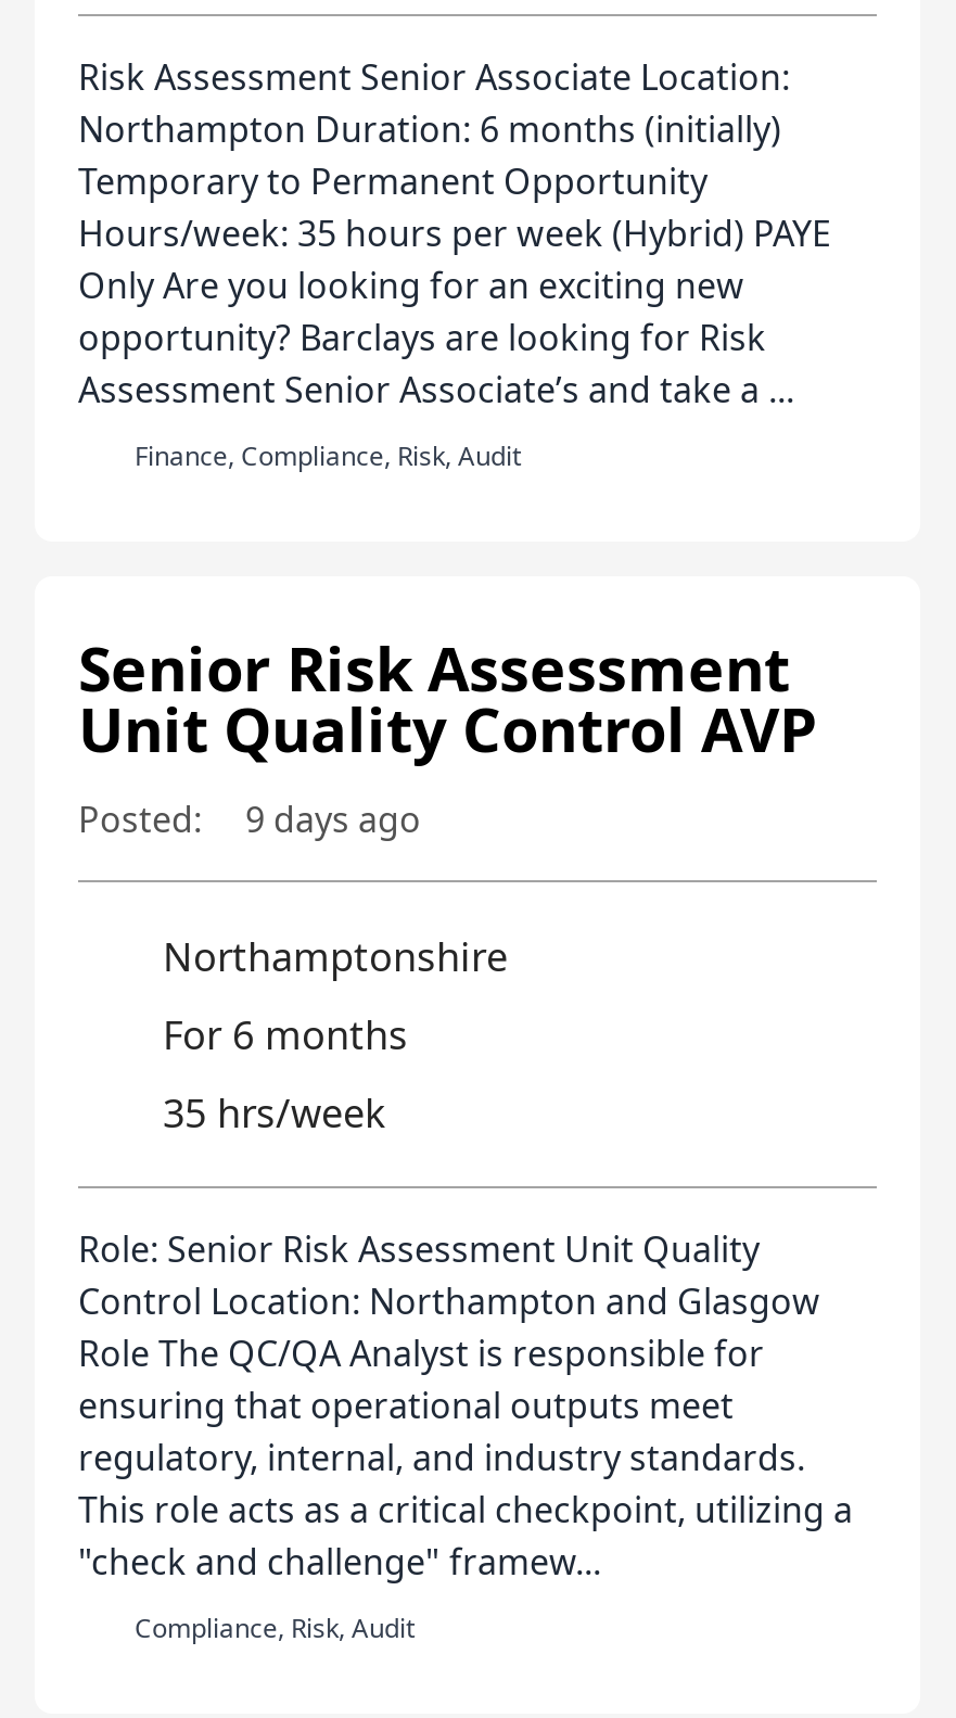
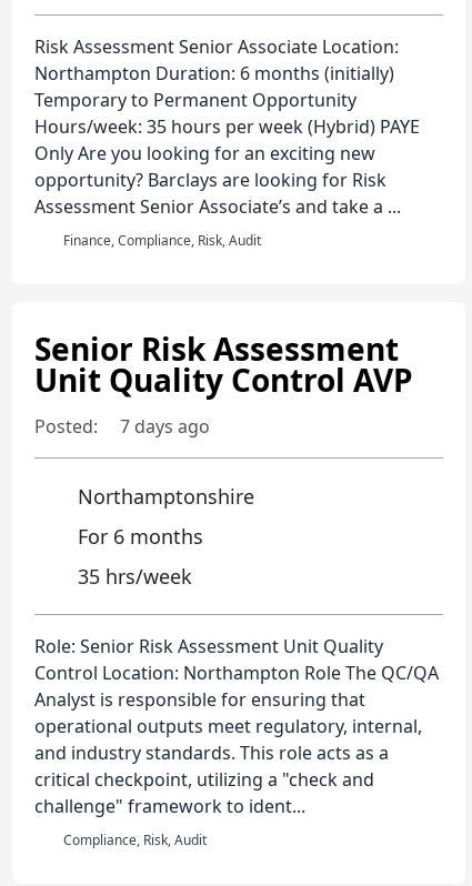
- Posted: 9 days ago
+ Posted: 7 days ago

- Control Location: Northampton and Glasgow
- Role The QC/QA Analyst is responsible for
- ensuring that operational outputs meet
- regulatory, internal, and industry standards.
- This role acts as a critical checkpoint, utilizing a
- "check and challenge" framew...
+ Control Location: Northampton Role The QC/QA
+ Analyst is responsible for ensuring that
+ operational outputs meet regulatory, internal,
+ and industry standards. This role acts as a
+ critical checkpoint, utilizing a "check and
+ challenge" framework to ident...
